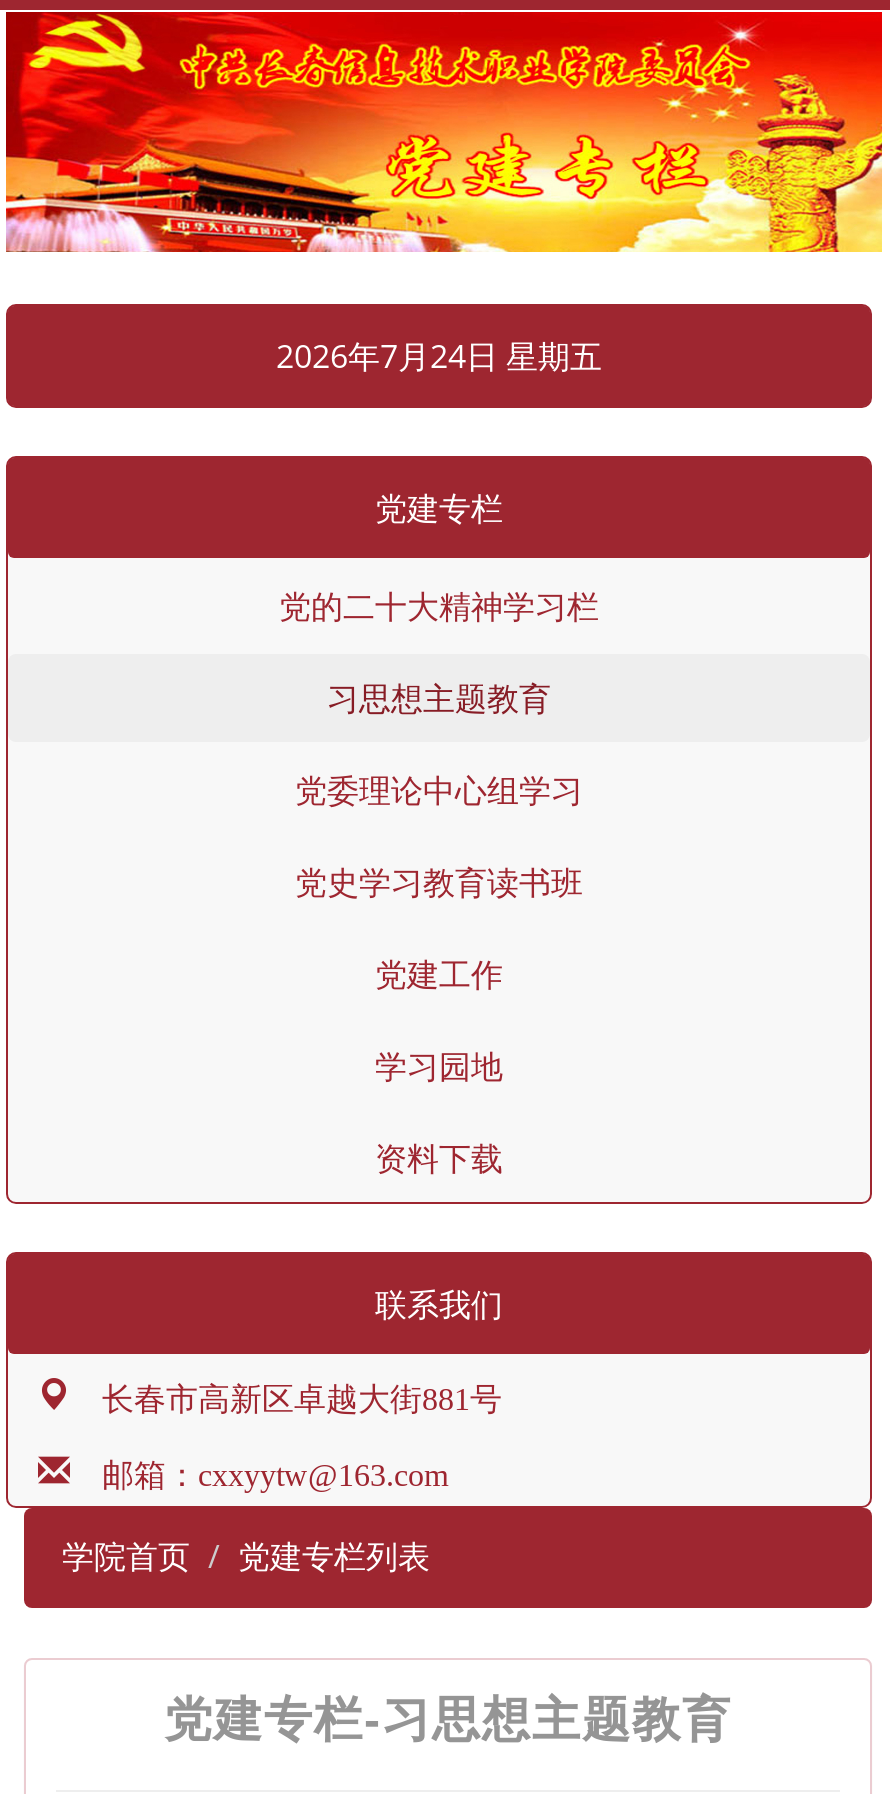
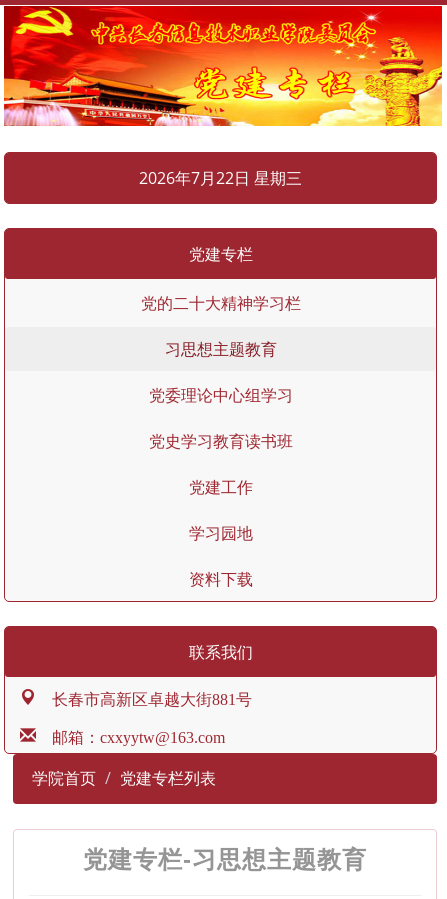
- 2026年7月24日 星期五
+ 2026年7月22日 星期三
